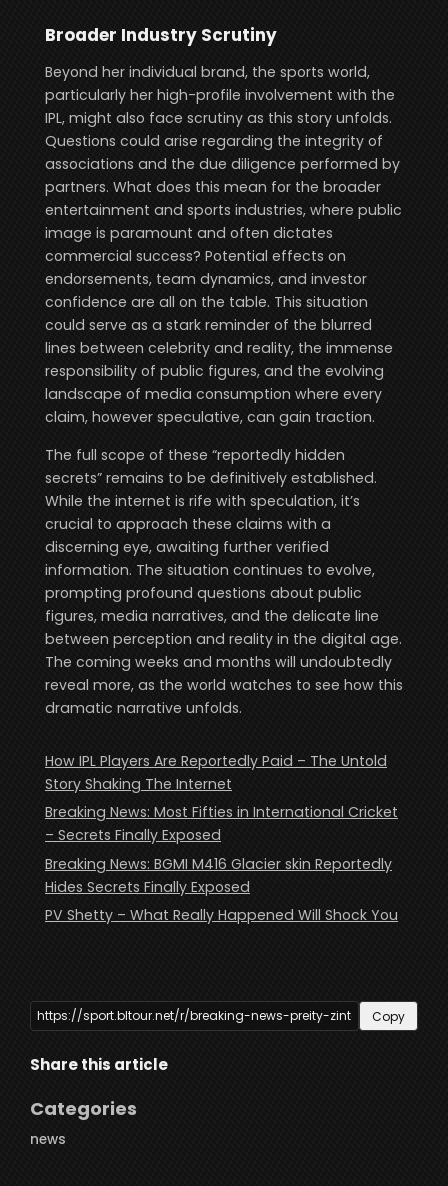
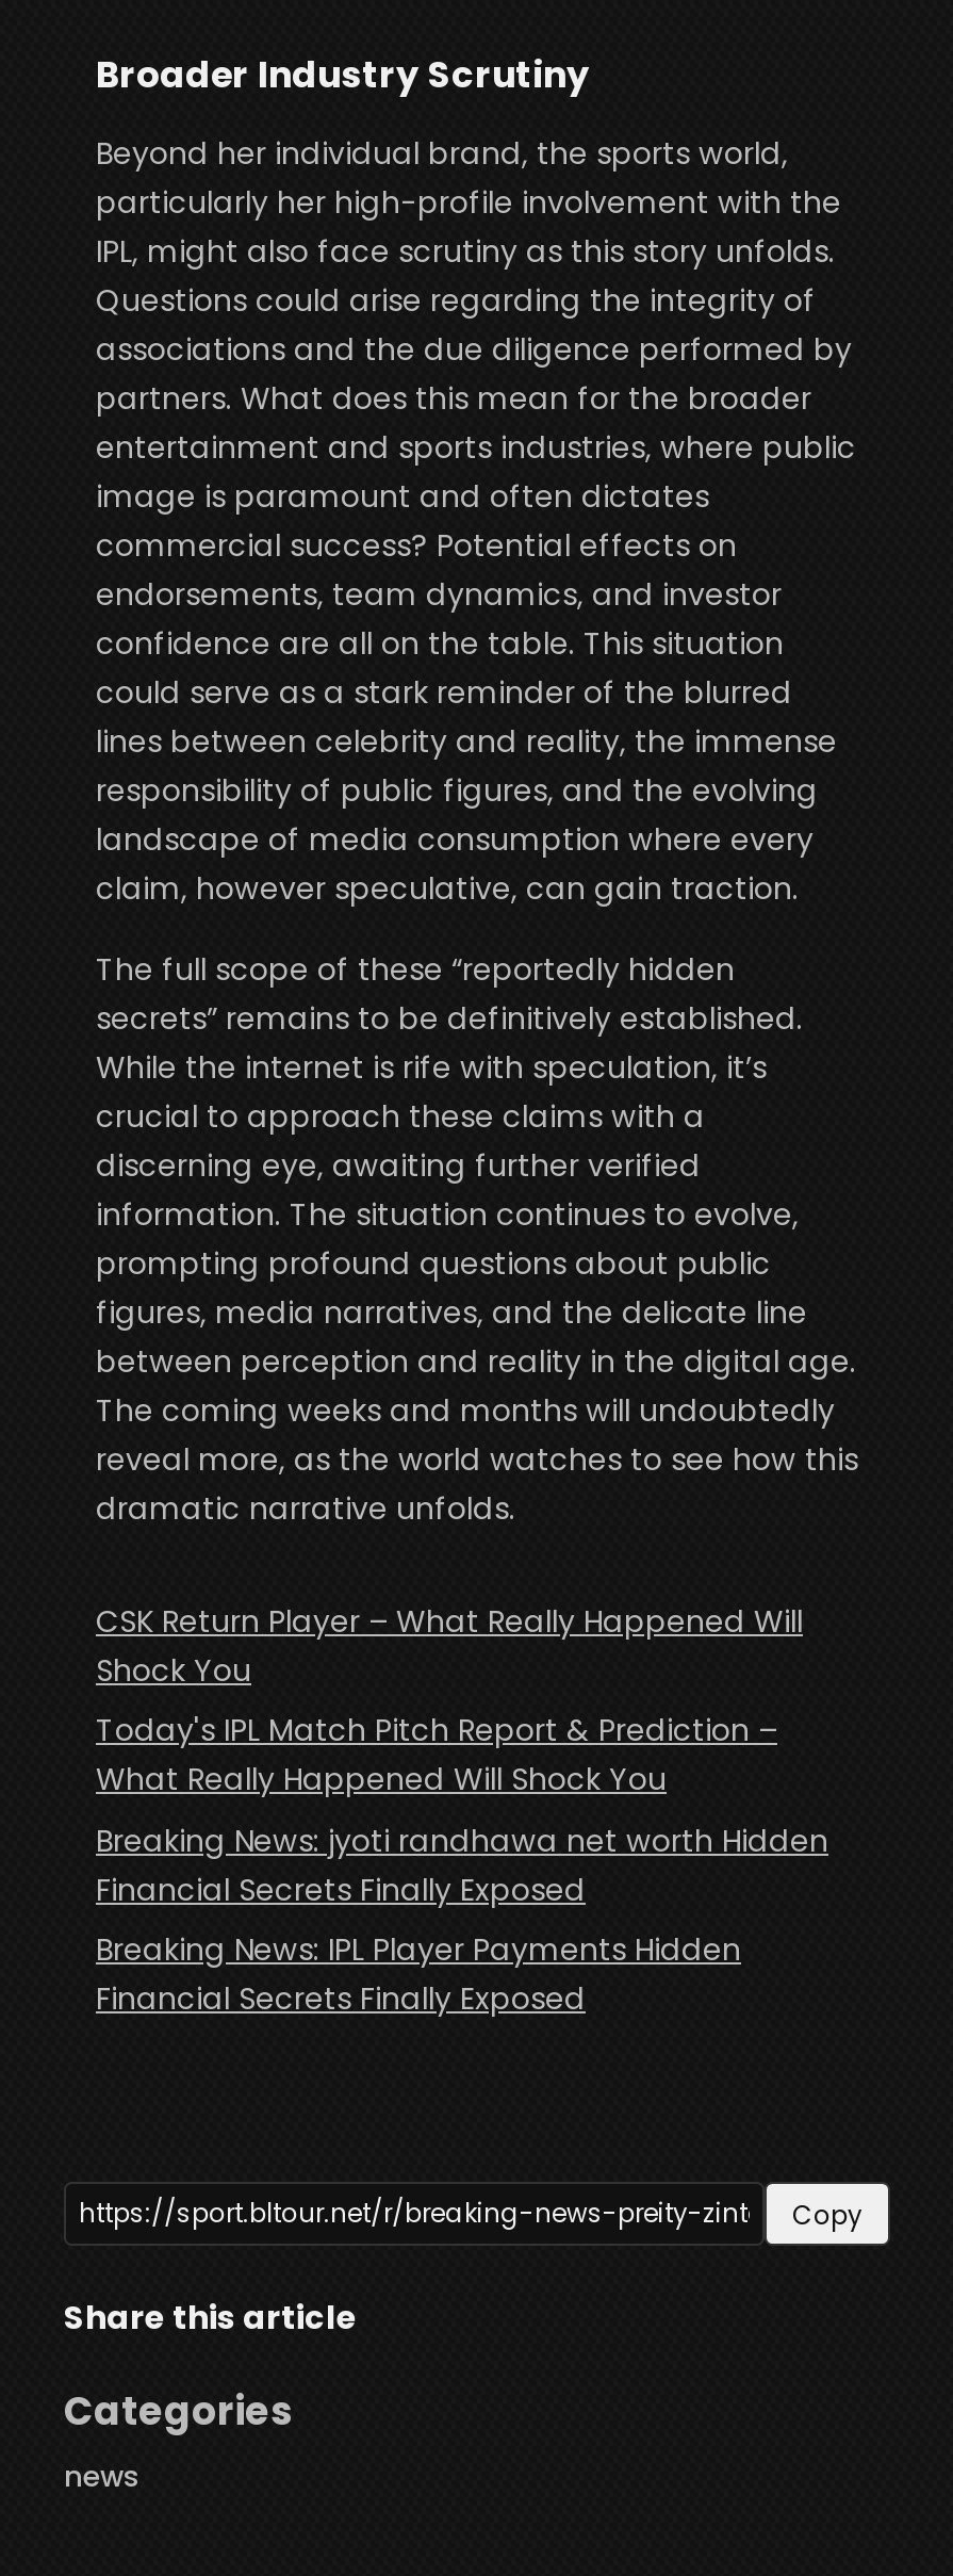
- How IPL Players Are Reportedly Paid – The Untold
- Story Shaking The Internet
- Breaking News: Most Fifties in International Cricket
- – Secrets Finally Exposed
- Breaking News: BGMI M416 Glacier skin Reportedly
- Hides Secrets Finally Exposed
- PV Shetty – What Really Happened Will Shock You
+ CSK Return Player – What Really Happened Will
+ Shock You
+ Today's IPL Match Pitch Report & Prediction –
+ What Really Happened Will Shock You
+ Breaking News: jyoti randhawa net worth Hidden
+ Financial Secrets Finally Exposed
+ Breaking News: IPL Player Payments Hidden
+ Financial Secrets Finally Exposed
